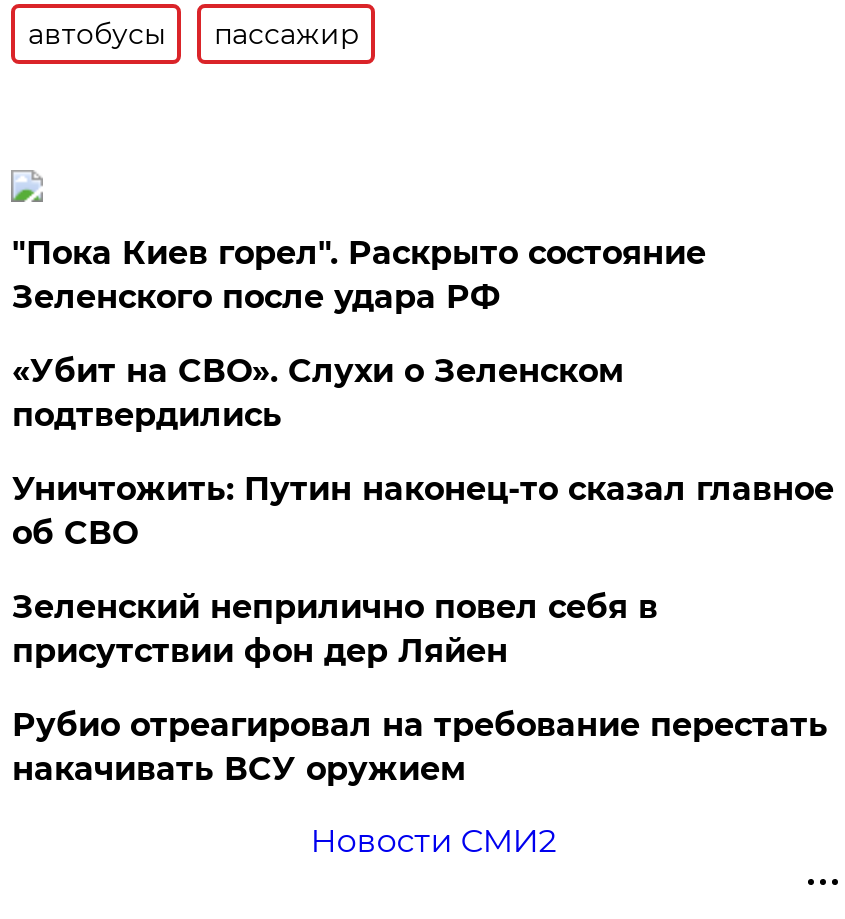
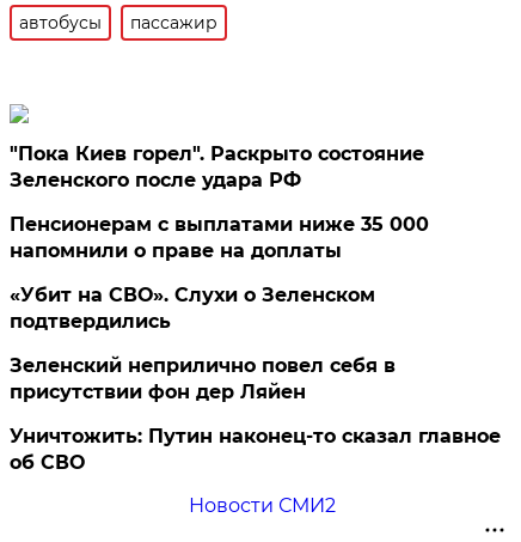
+ Пенсионерам с выплатами ниже 35 000
+ напомнили о праве на доплаты

moved down: «Убит на СВО». Слухи о Зеленском | подтвердились

moved down: Уничтожить: Путин наконец-то сказал главное | об СВО

- Рубио отреагировал на требование перестать
- накачивать ВСУ оружием
